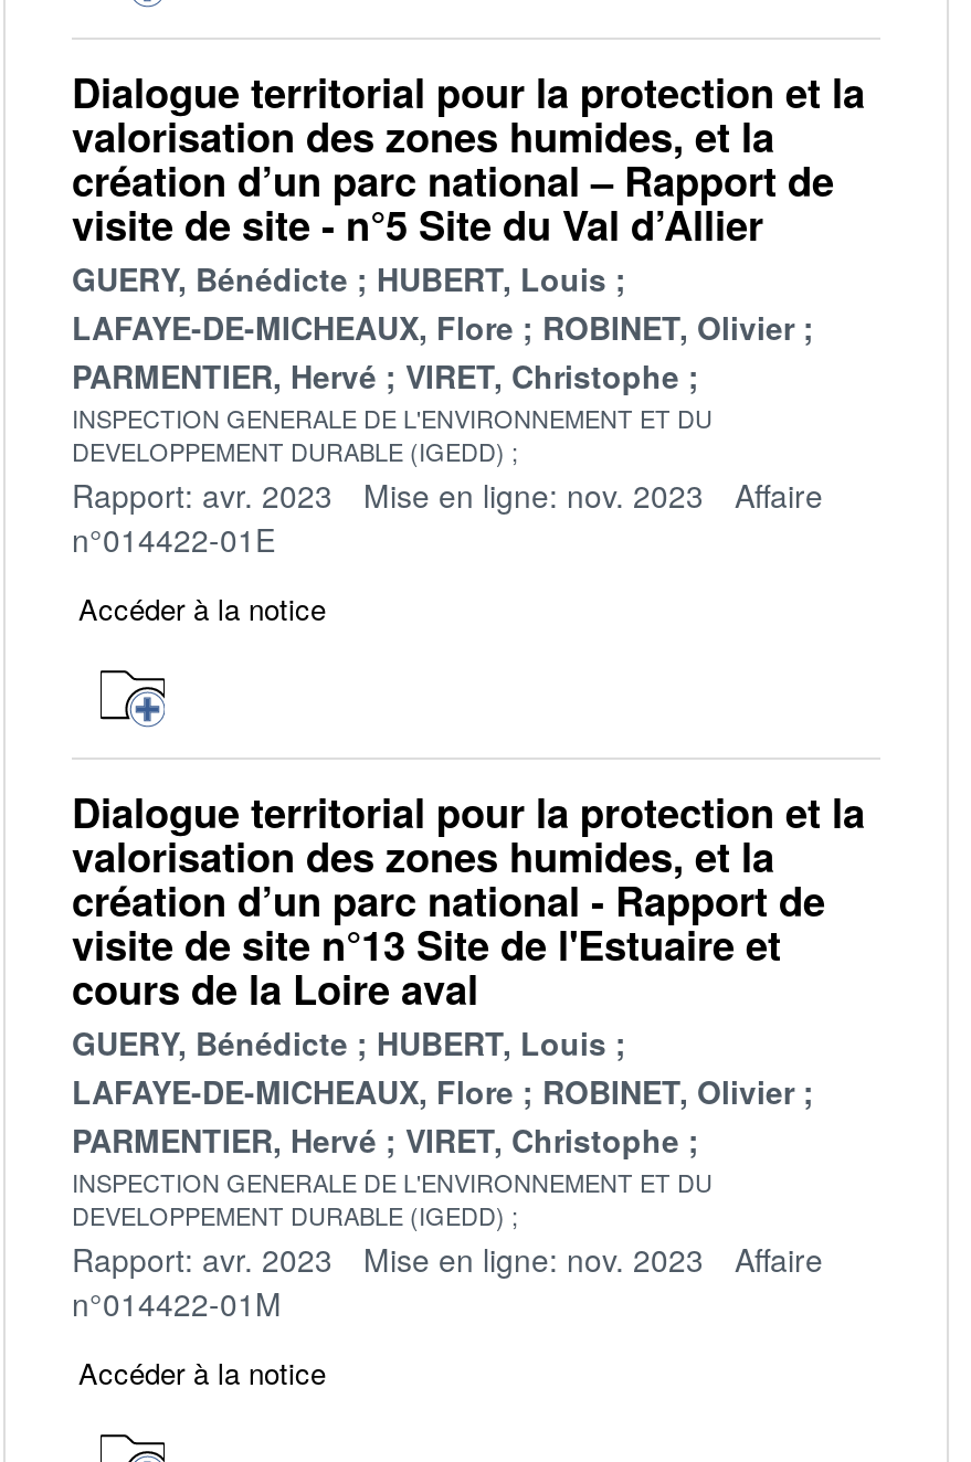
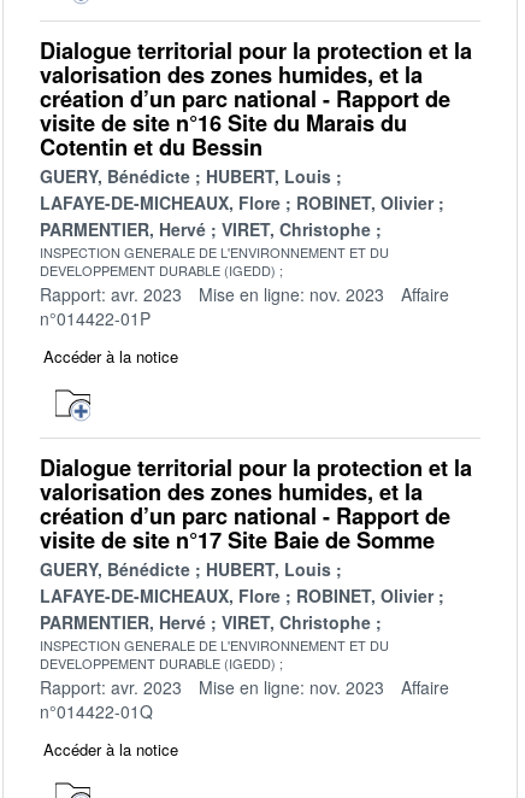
- création d’un parc national – Rapport de
- visite de site - n°5 Site du Val d’Allier
+ création d’un parc national - Rapport de
+ visite de site n°16 Site du Marais du
+ Cotentin et du Bessin

moved down: GUERY, Bénédicte | HUBERT, Louis | LAFAYE-DE-MICHEAUX, Flore | ... | Mise en ligne: nov. 2023 | Affaire

- n°014422-01E
+ n°014422-01P

moved down: Accéder à la notice | Dialogue territorial pour la protection et la | valorisation des zones humides, et la | création d’un parc national - Rapport de

- visite de site n°13 Site de l'Estuaire et
- cours de la Loire aval
+ visite de site n°17 Site Baie de Somme

- n°014422-01M
+ n°014422-01Q
